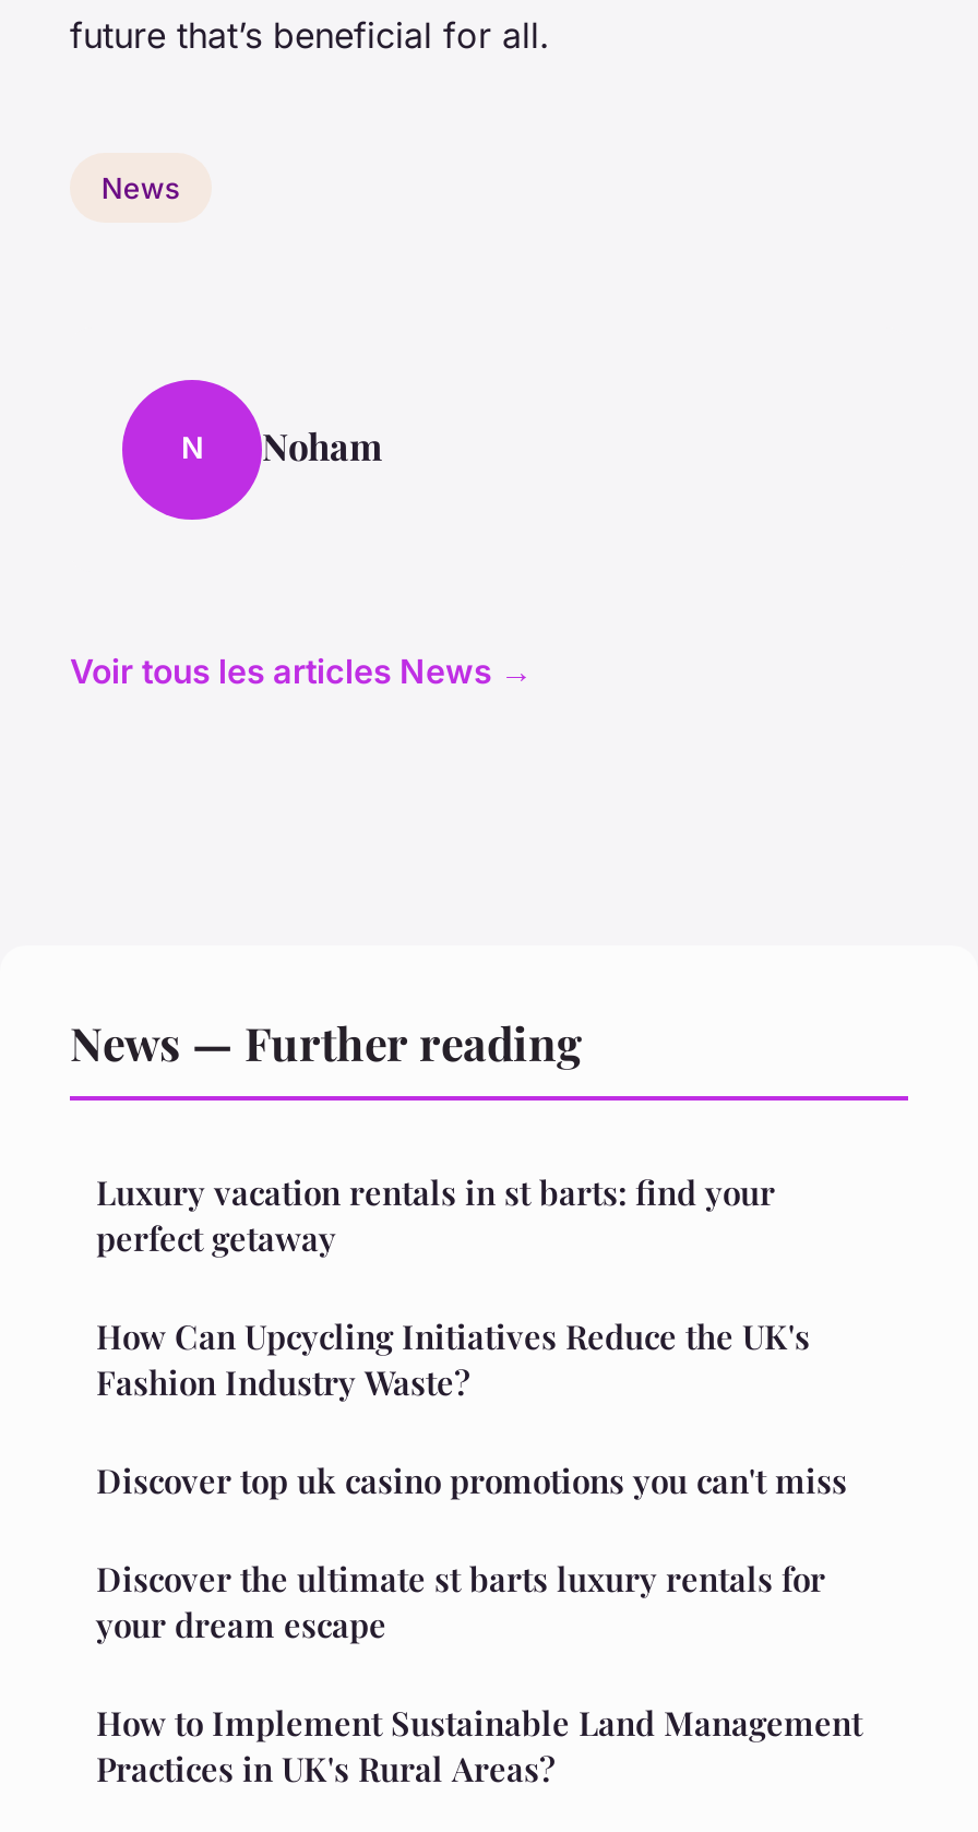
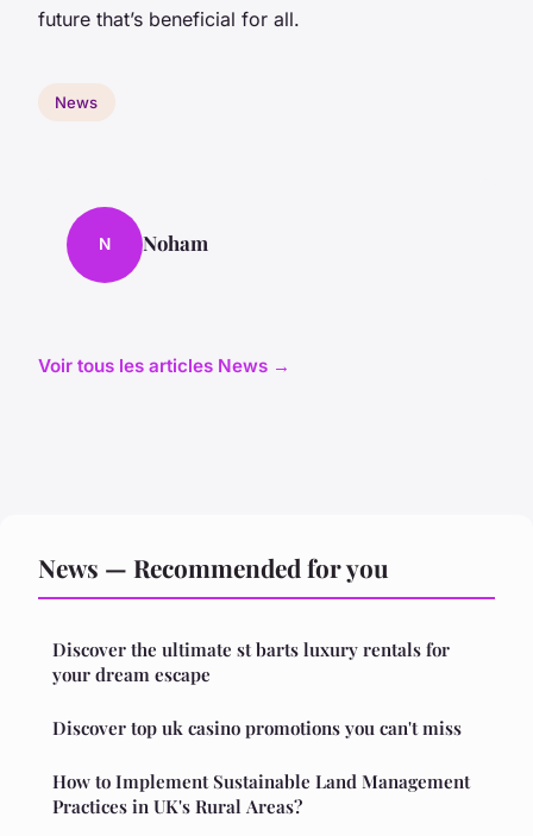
- News — Further reading
- Luxury vacation rentals in st barts: find your
- perfect getaway
- How Can Upcycling Initiatives Reduce the UK's
- Fashion Industry Waste?
+ News — Recommended for you

moved down: Discover top uk casino promotions you can't miss

moved up: Discover the ultimate st barts luxury rentals for | your dream escape
